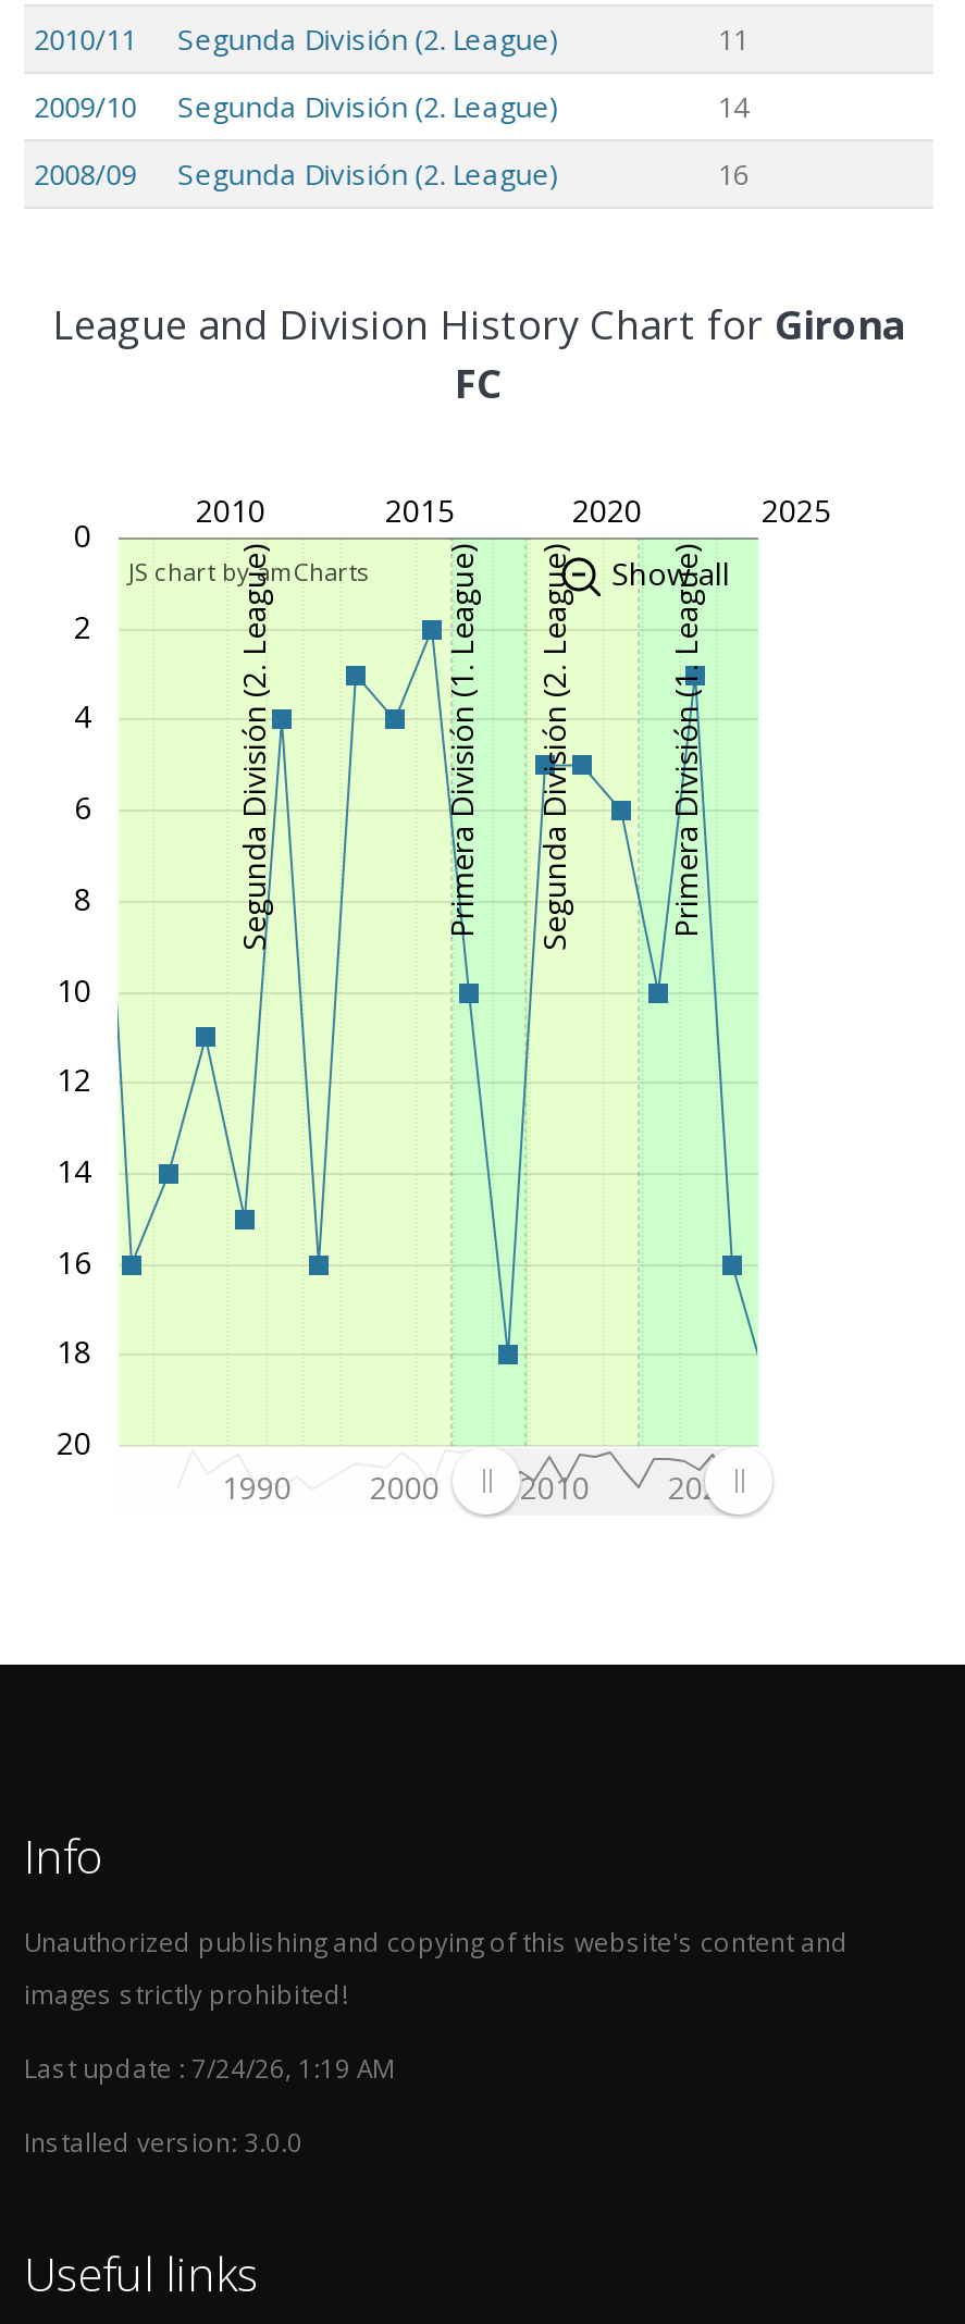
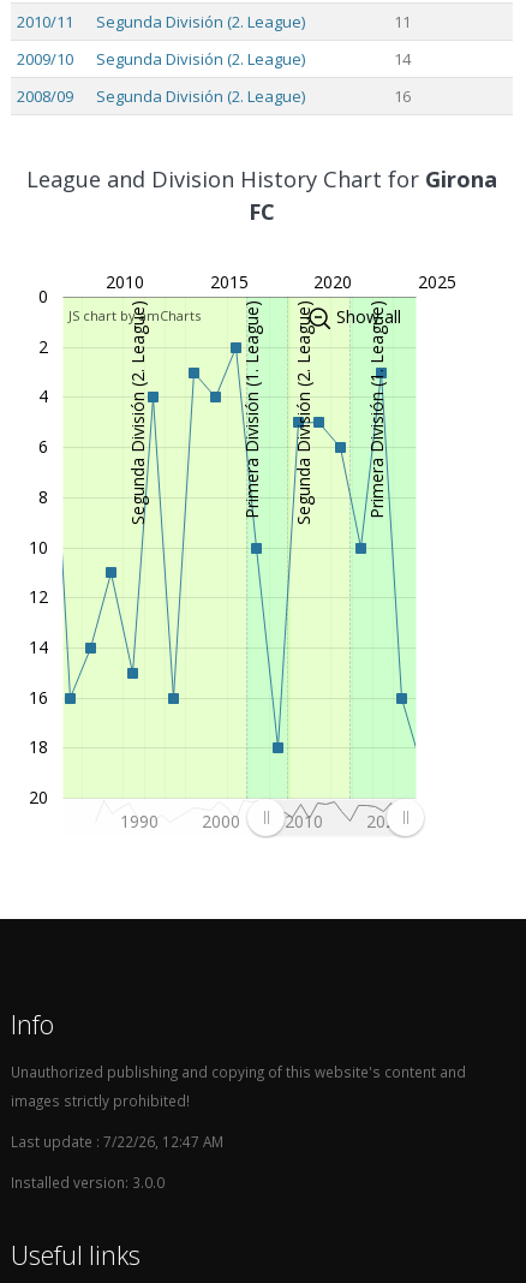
- Last update : 7/24/26, 1:19 AM
+ Last update : 7/22/26, 12:47 AM
